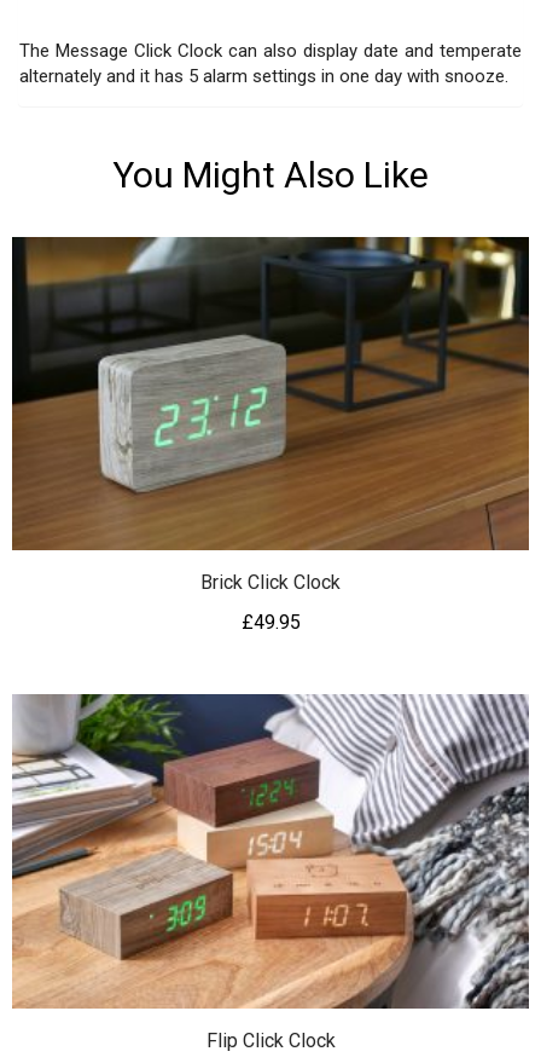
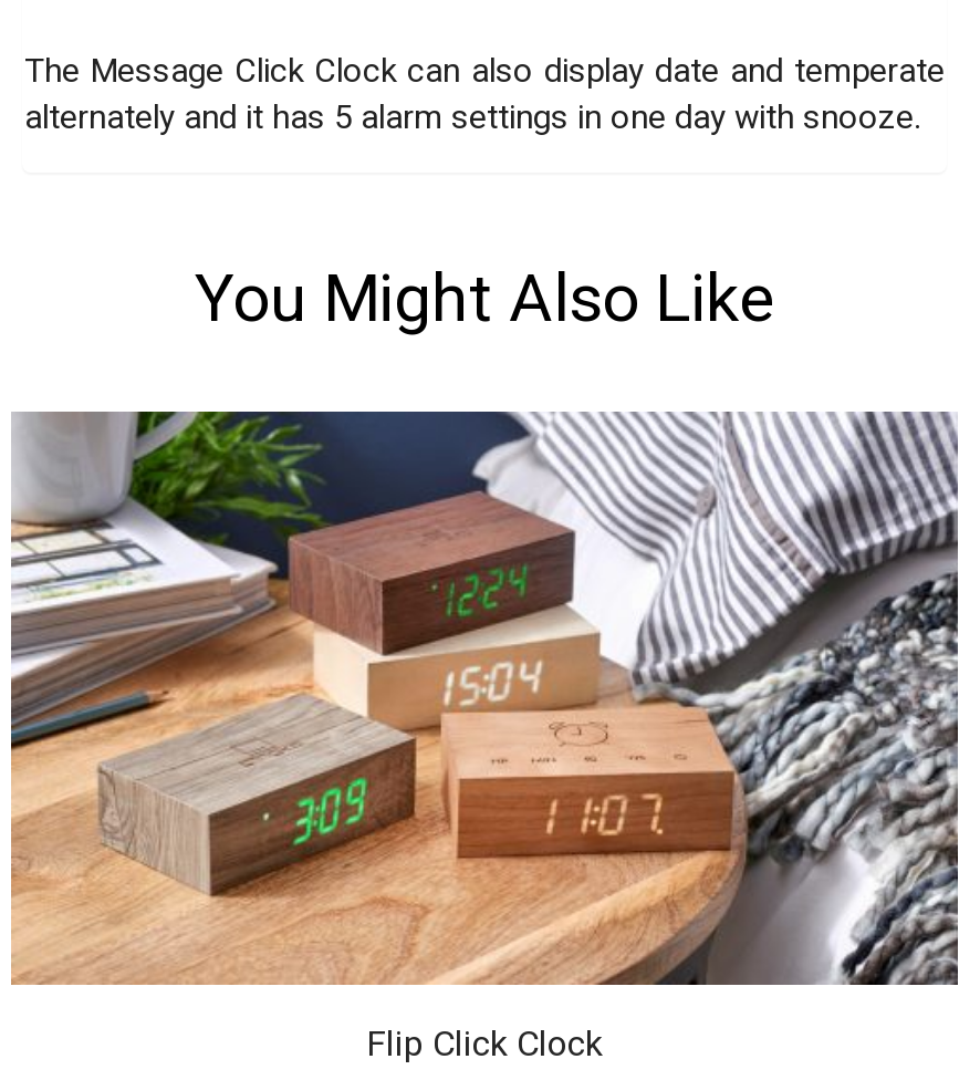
- [image]
- Brick Click Clock
- £49.95
